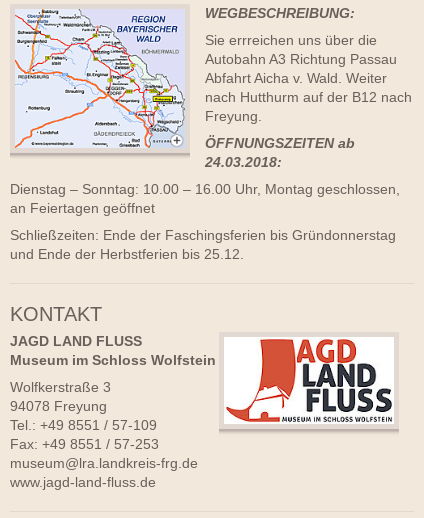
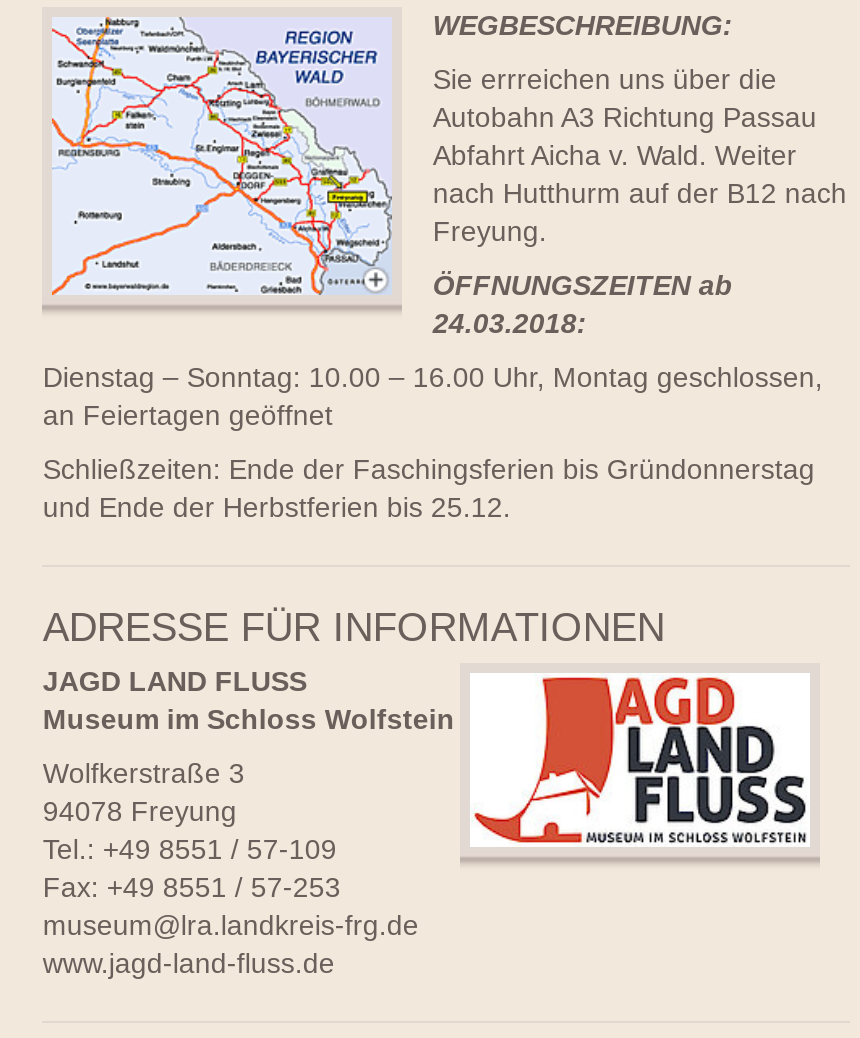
- KONTAKT
+ ADRESSE FÜR INFORMATIONEN
